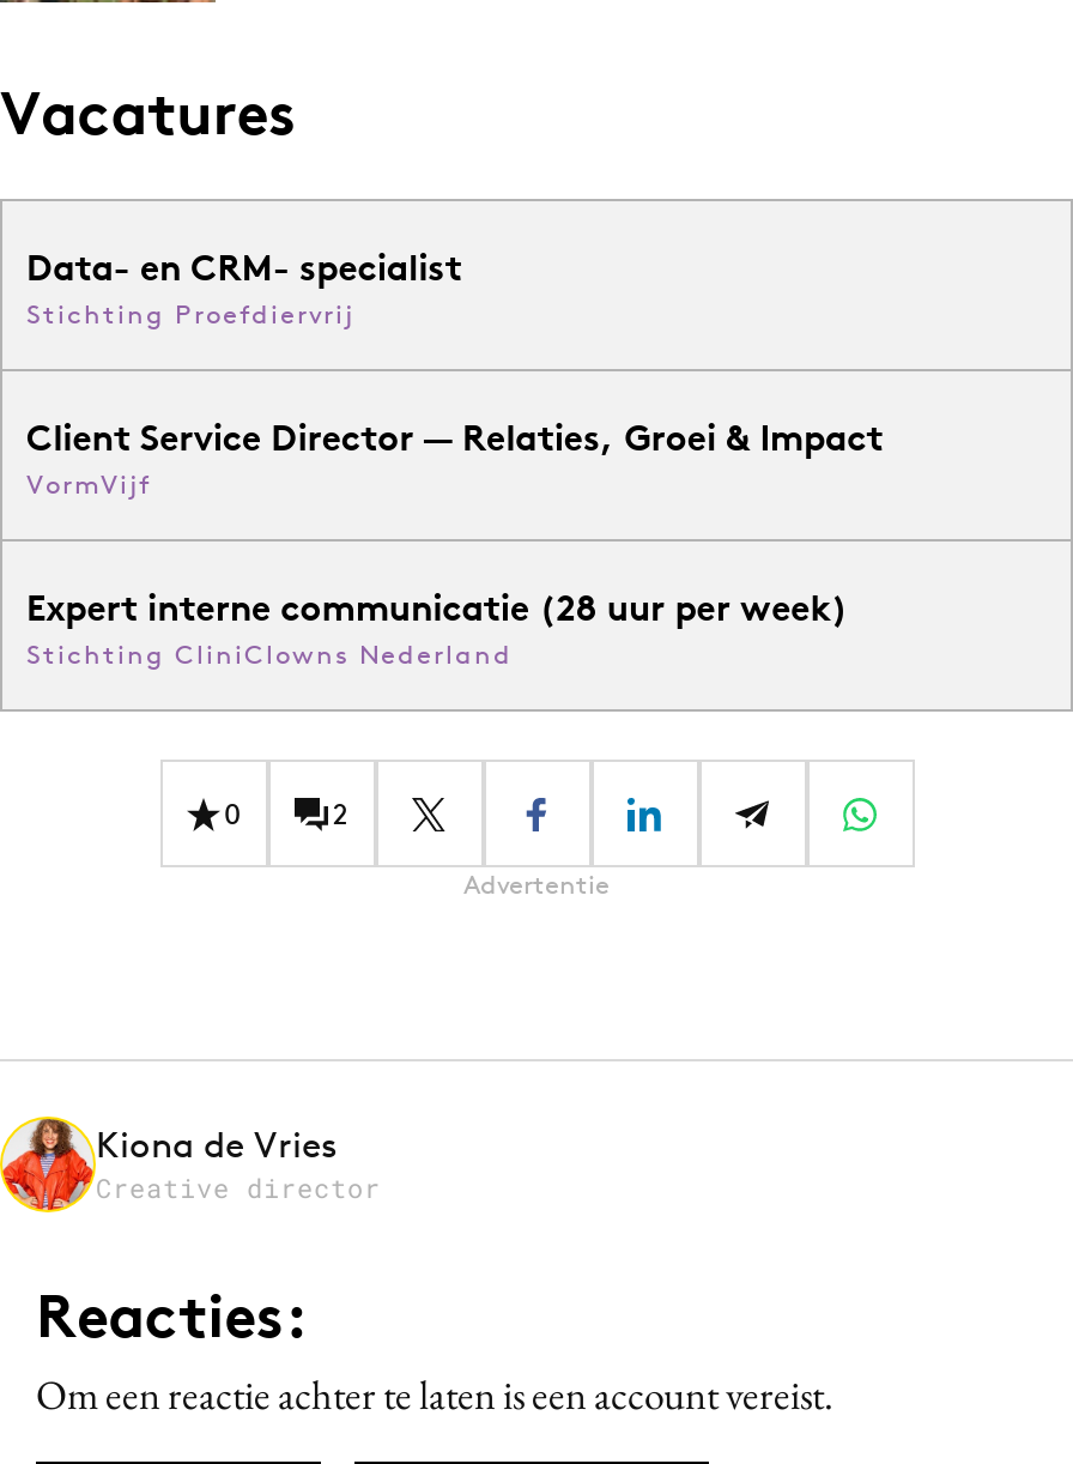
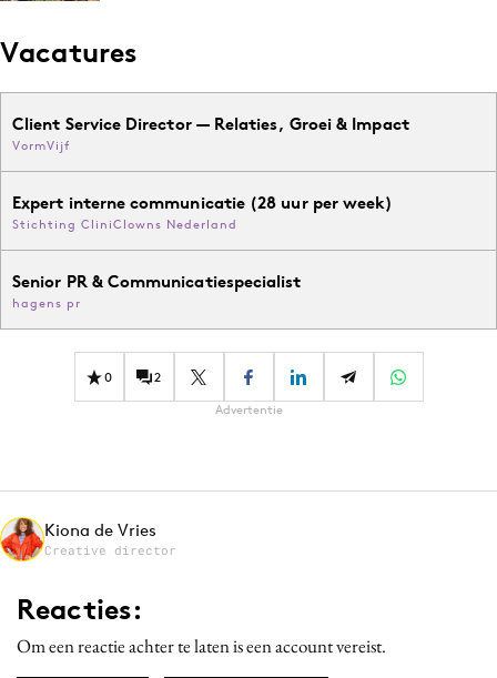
- Data- en CRM- specialist
- Stichting Proefdiervrij

moved up: Client Service Director — Relaties, Groei & Impact | VormVijf | Expert interne communicatie (28 uur per week) | Stichting CliniClowns Nederland

+ Senior PR & Communicatiespecialist
+ hagens pr
